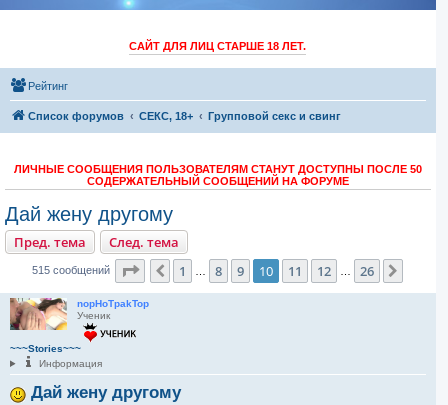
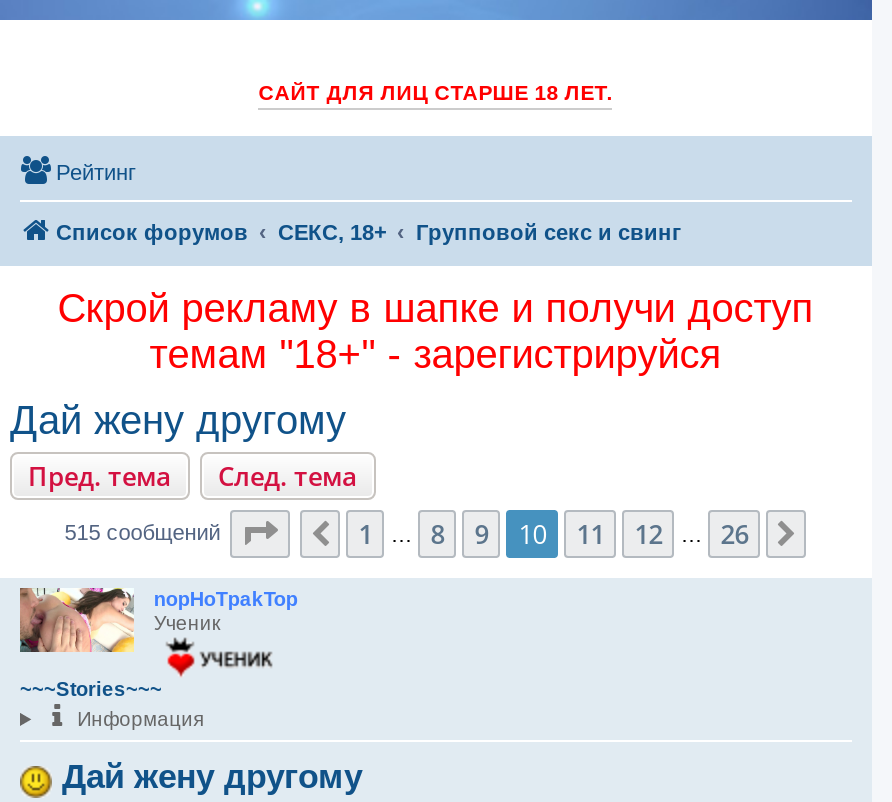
- ЛИЧНЫЕ СООБЩЕНИЯ ПОЛЬЗОВАТЕЛЯМ СТАНУТ ДОСТУПНЫ ПОСЛЕ 50
- СОДЕРЖАТЕЛЬНЫЙ СООБЩЕНИЙ НА ФОРУМЕ
+ Скрой рекламу в шапке и получи доступ
+ темам "18+" - зарегистрируйся
